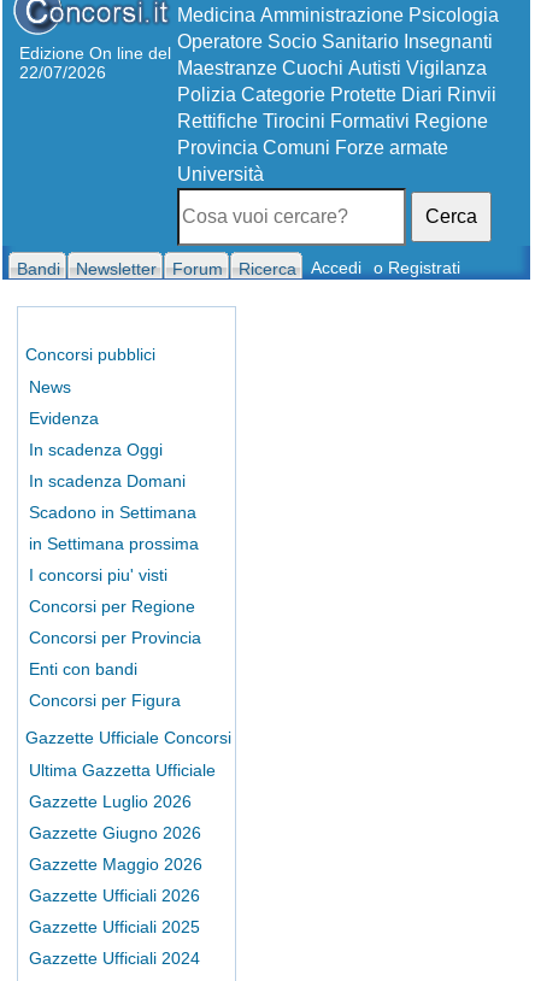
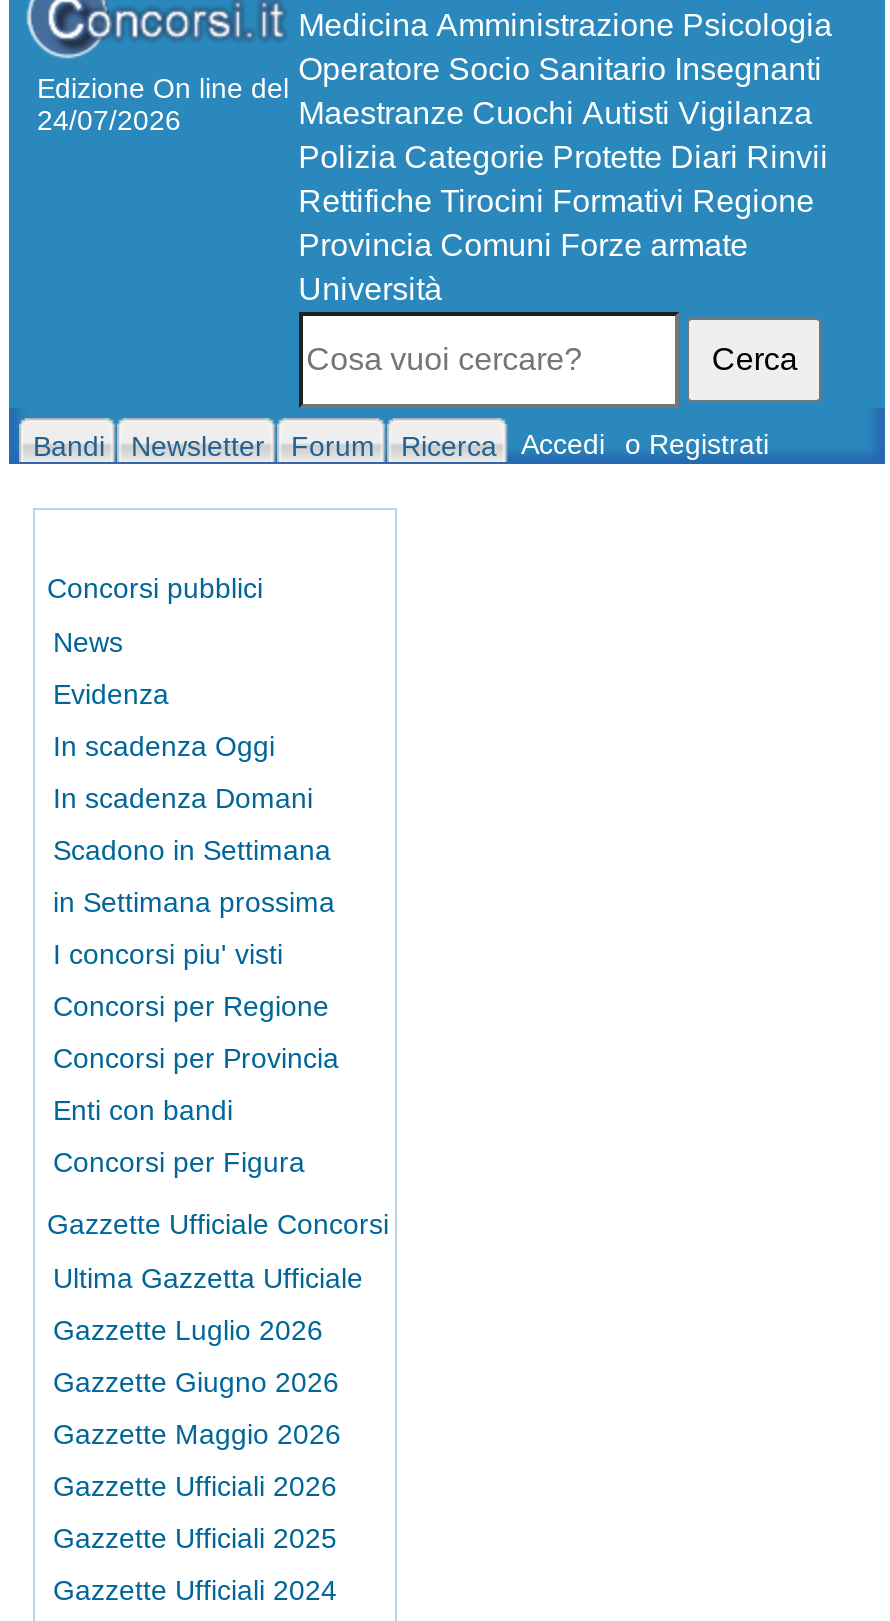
- 22/07/2026
+ 24/07/2026
